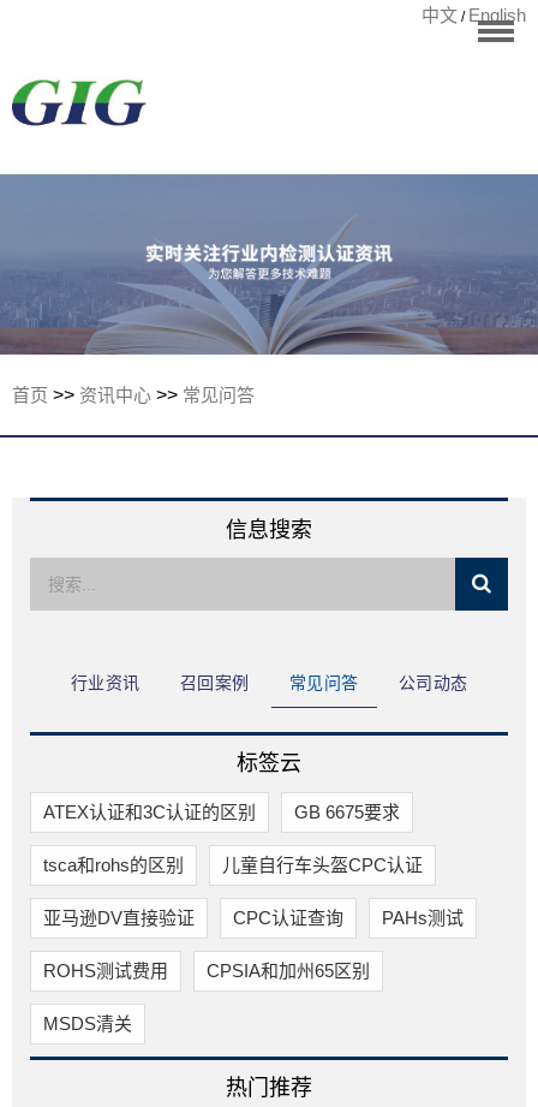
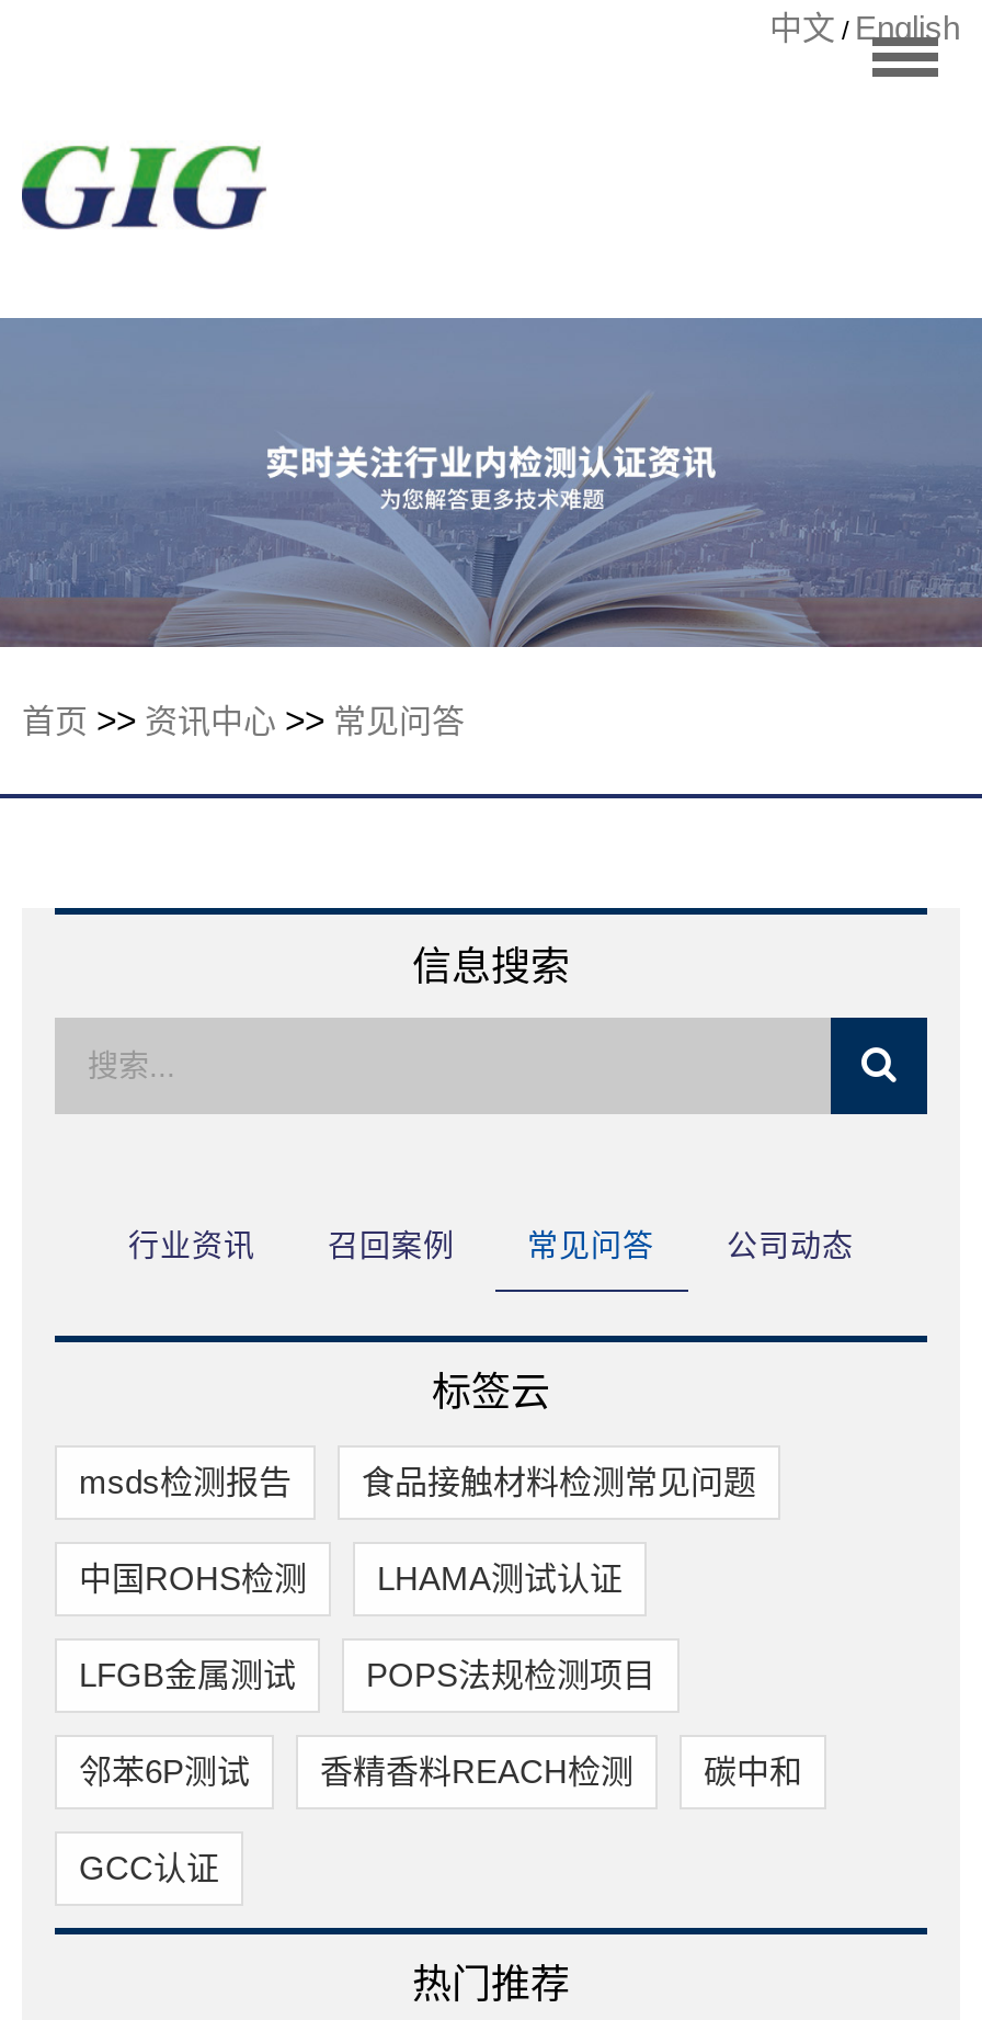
- ATEX认证和3C认证的区别
- GB 6675要求
+ msds检测报告
+ 食品接触材料检测常见问题

- tsca和rohs的区别
- 儿童自行车头盔CPC认证
+ 中国ROHS检测
+ LHAMA测试认证

- 亚马逊DV直接验证
- CPC认证查询
- PAHs测试
+ LFGB金属测试
+ POPS法规检测项目

- ROHS测试费用
- CPSIA和加州65区别
+ 邻苯6P测试
+ 香精香料REACH检测
+ 碳中和

- MSDS清关
+ GCC认证
